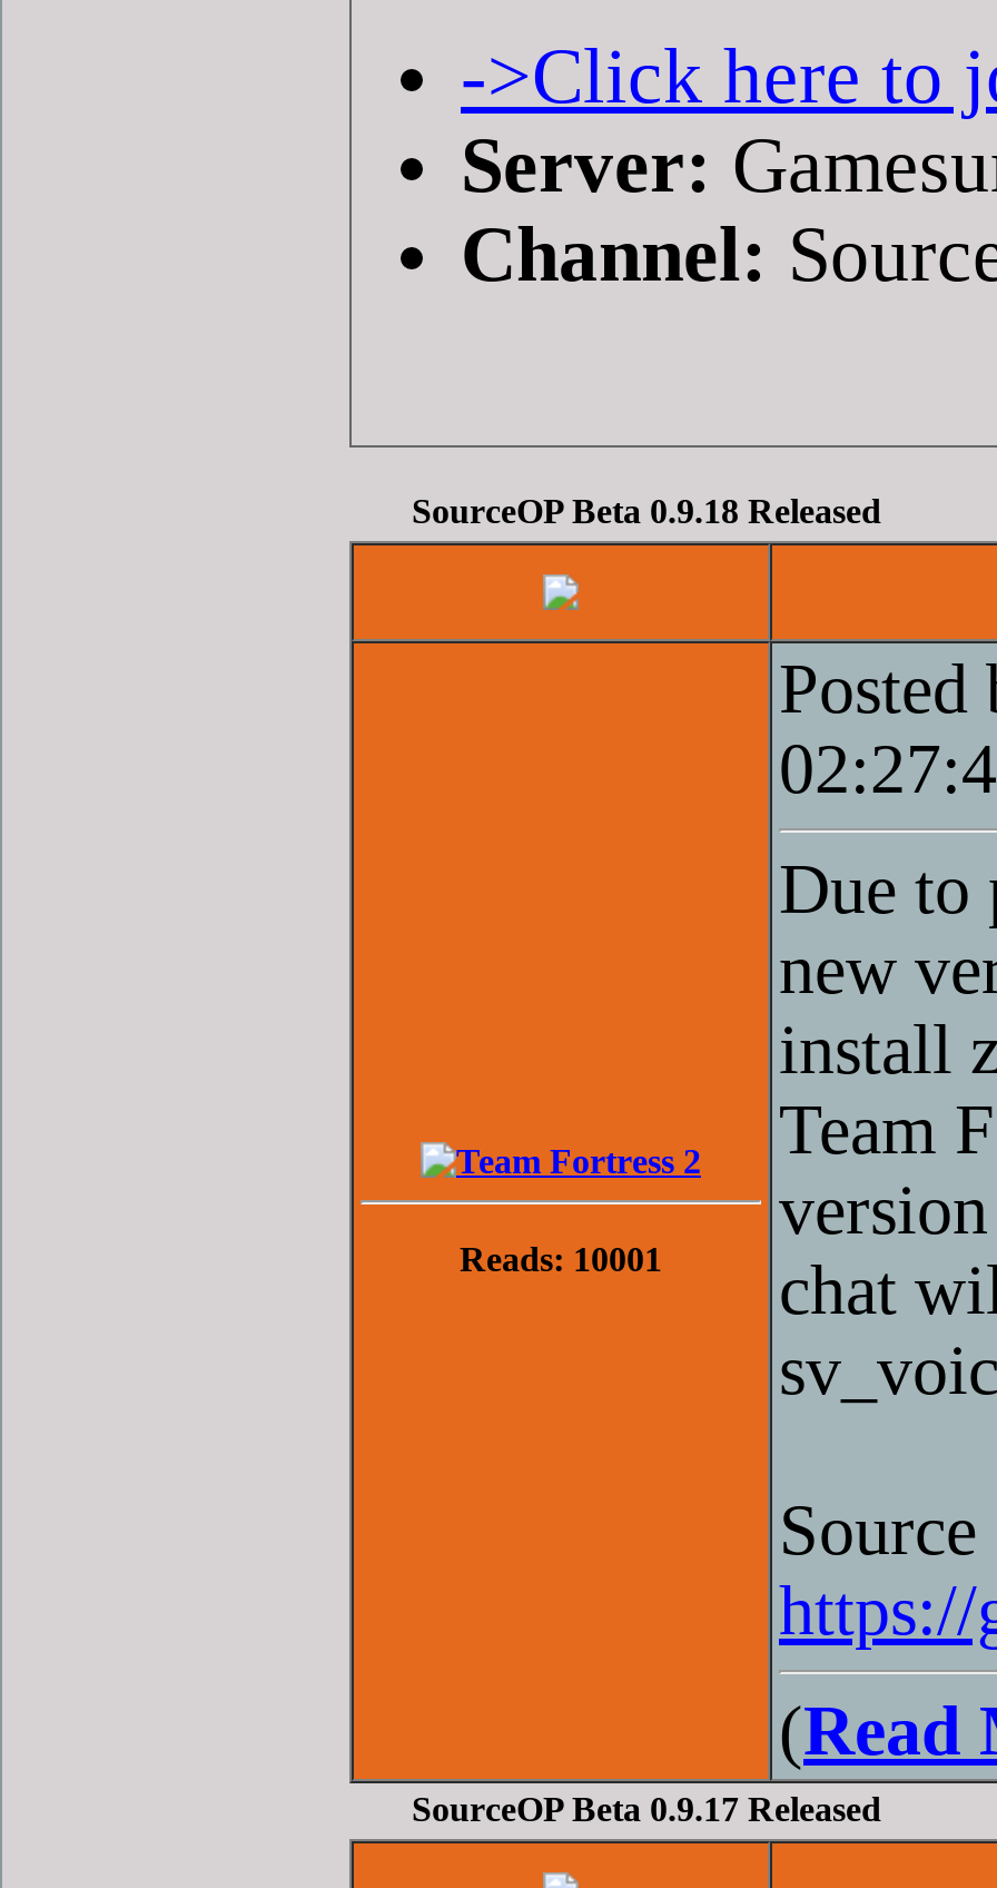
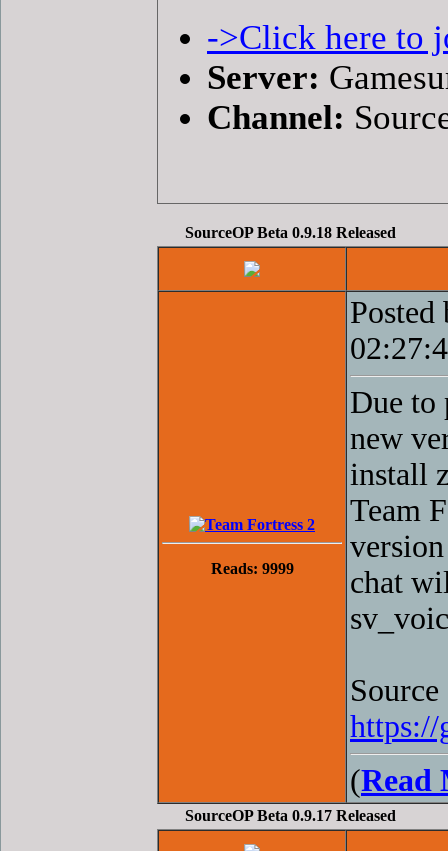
- Reads: 10001
+ Reads: 9999
